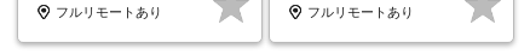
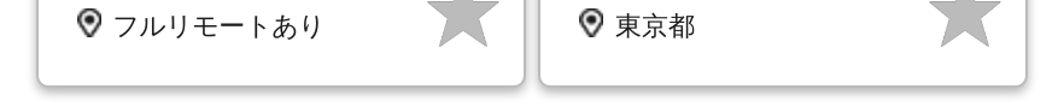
- フルリモートあり
+ 東京都
